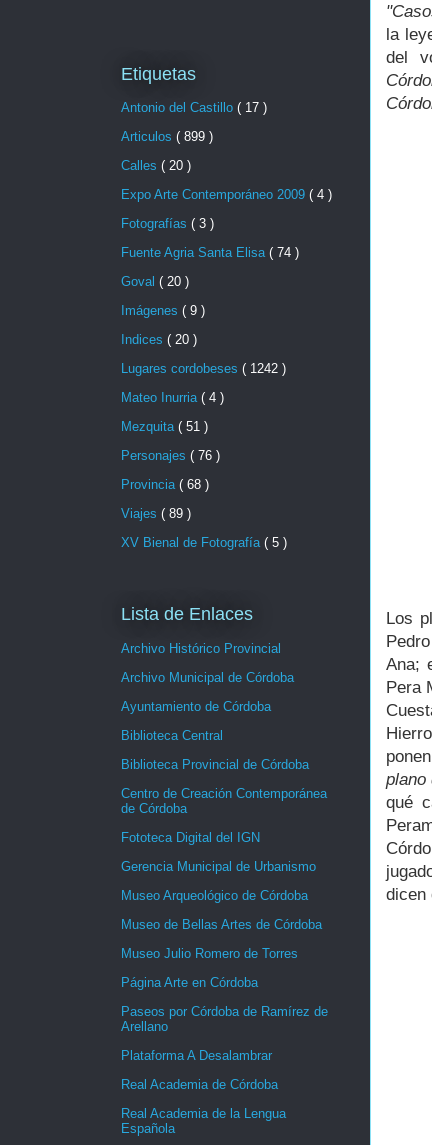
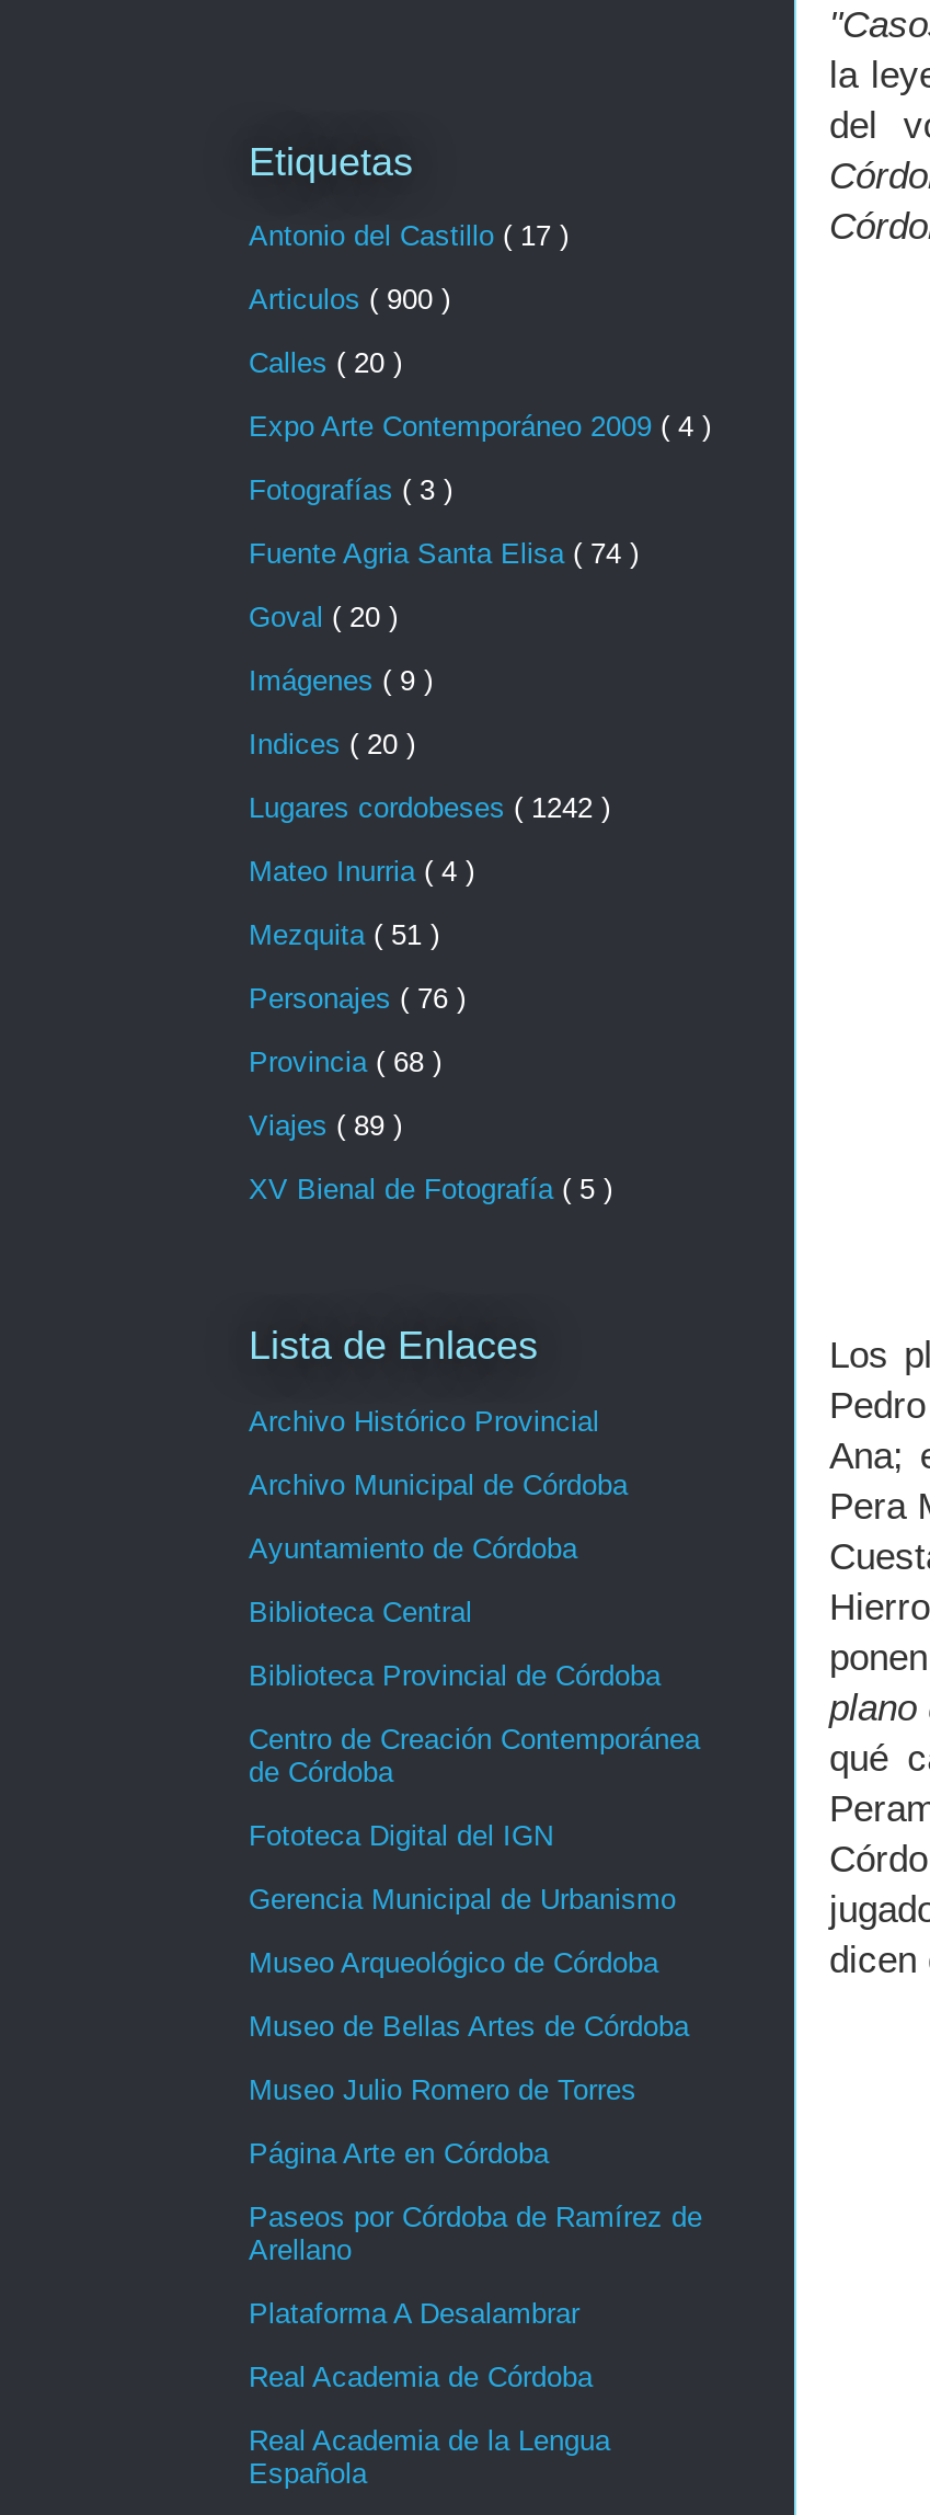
- Articulos ( 899 )
+ Articulos ( 900 )
